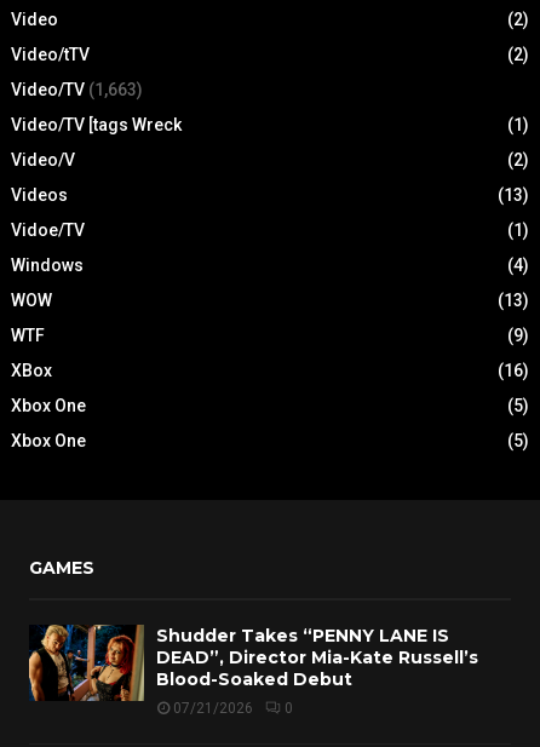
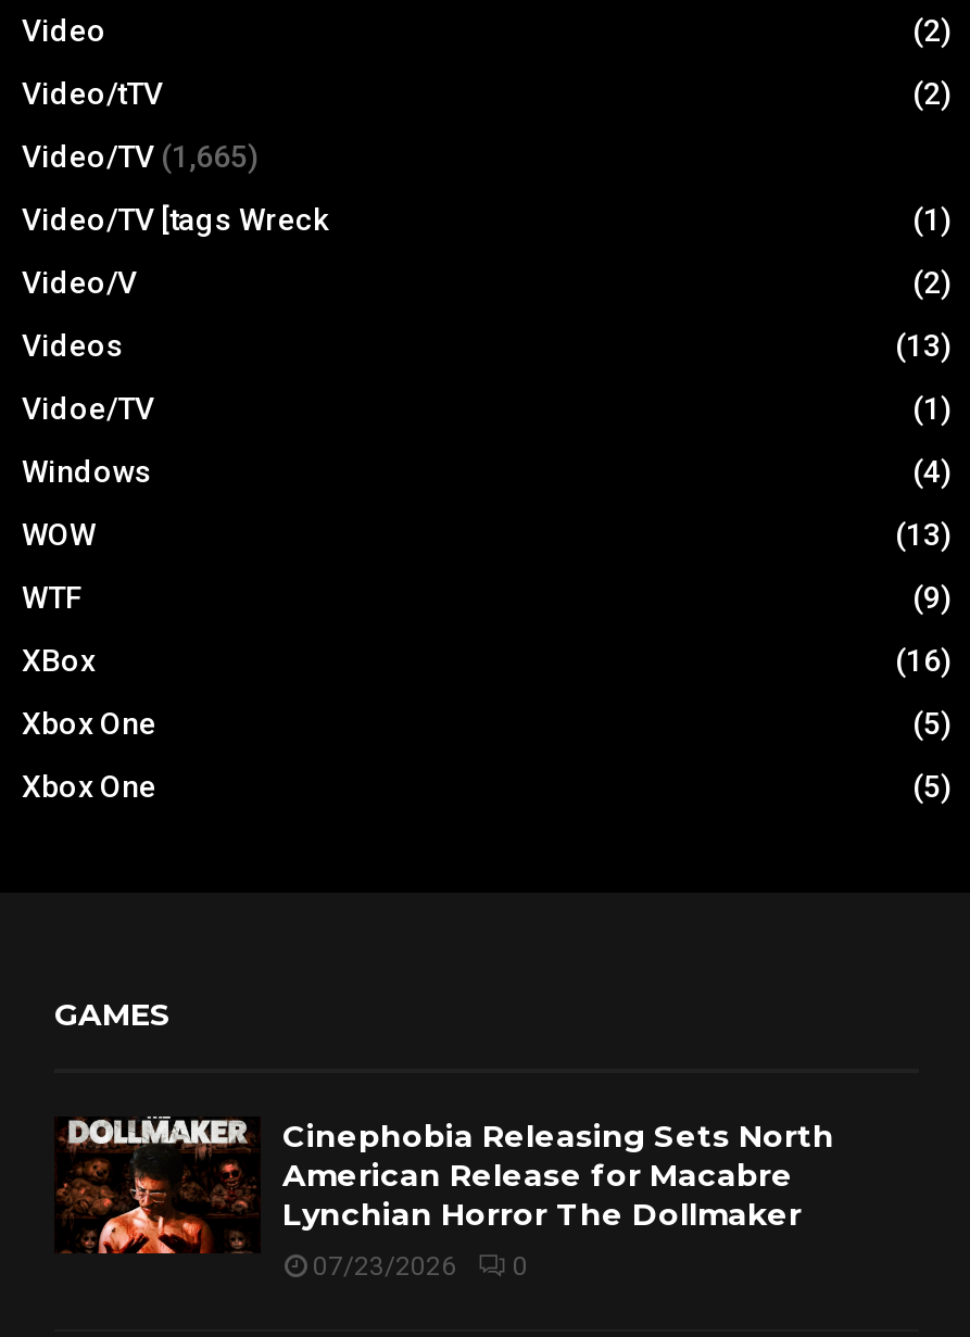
- Video/TV (1,663)
+ Video/TV (1,665)

- [image]
- Shudder Takes “PENNY LANE IS
- DEAD”, Director Mia-Kate Russell’s
- Blood-Soaked Debut
- 07/21/2026
+ [image]
+ Cinephobia Releasing Sets North
+ American Release for Macabre
+ Lynchian Horror The Dollmaker
+ 07/23/2026
